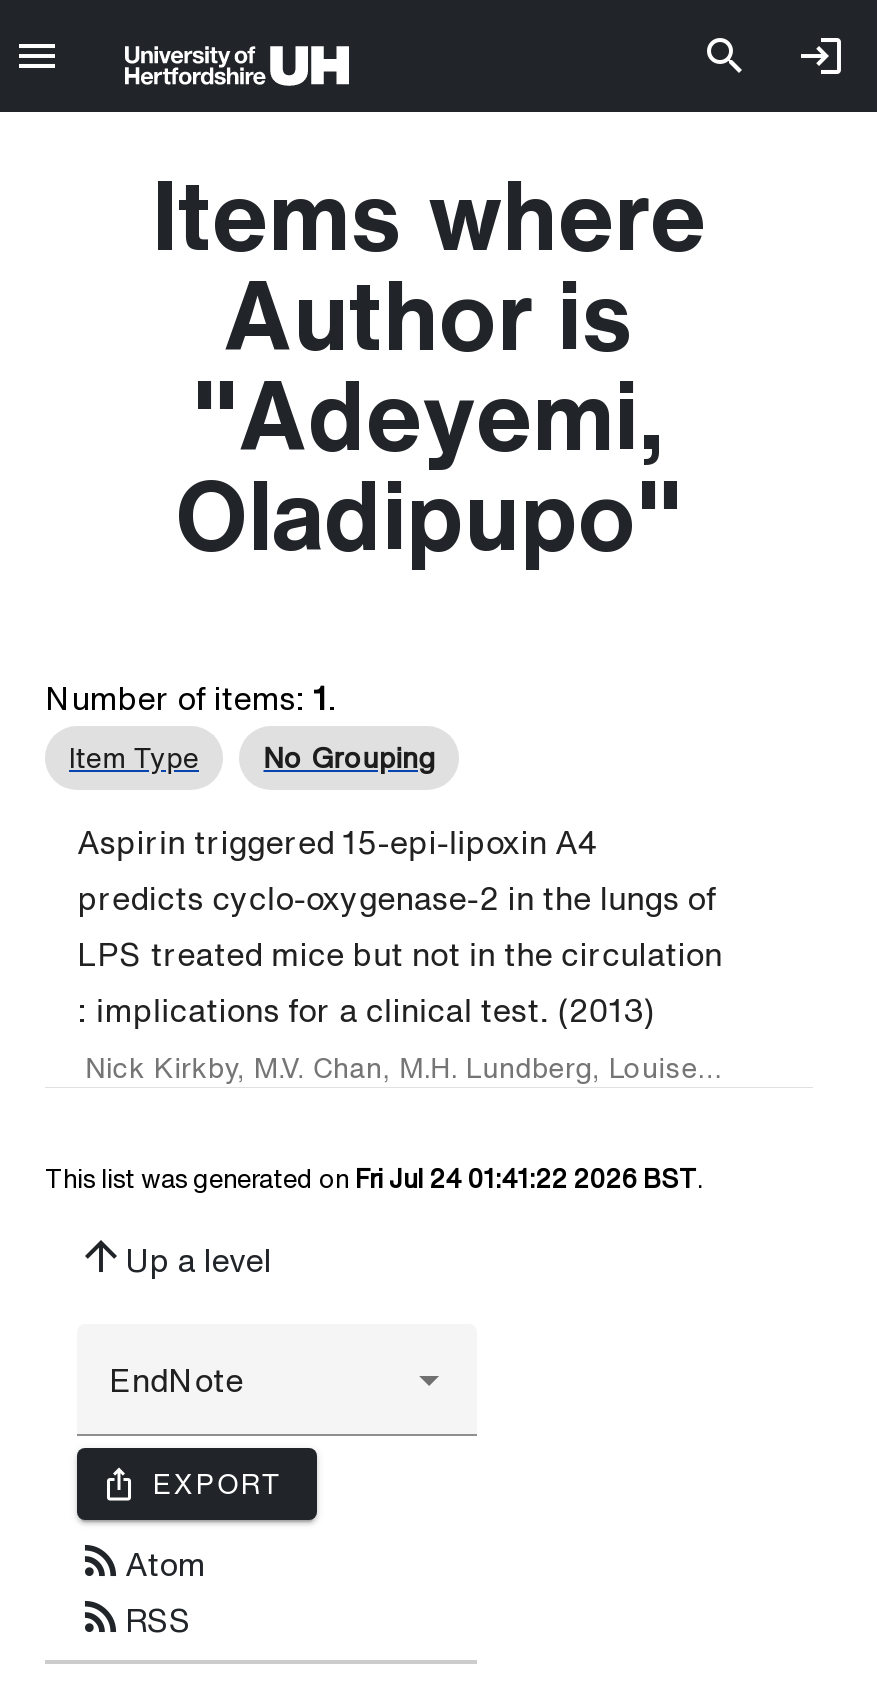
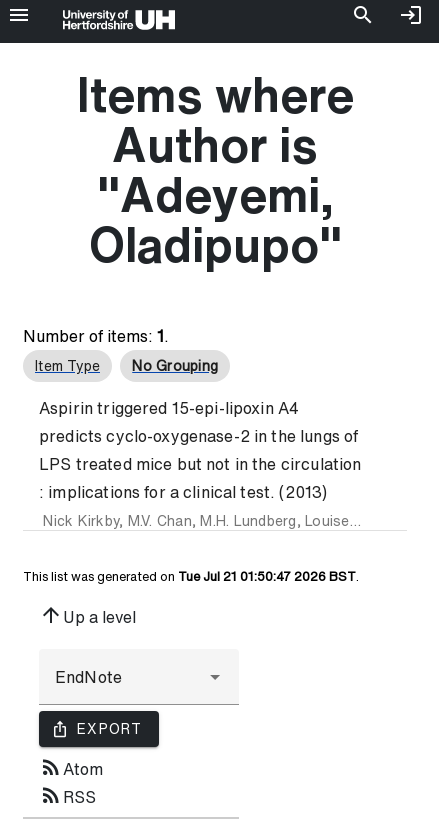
- This list was generated on Fri Jul 24 01:41:22 2026 BST.
+ This list was generated on Tue Jul 21 01:50:47 2026 BST.
